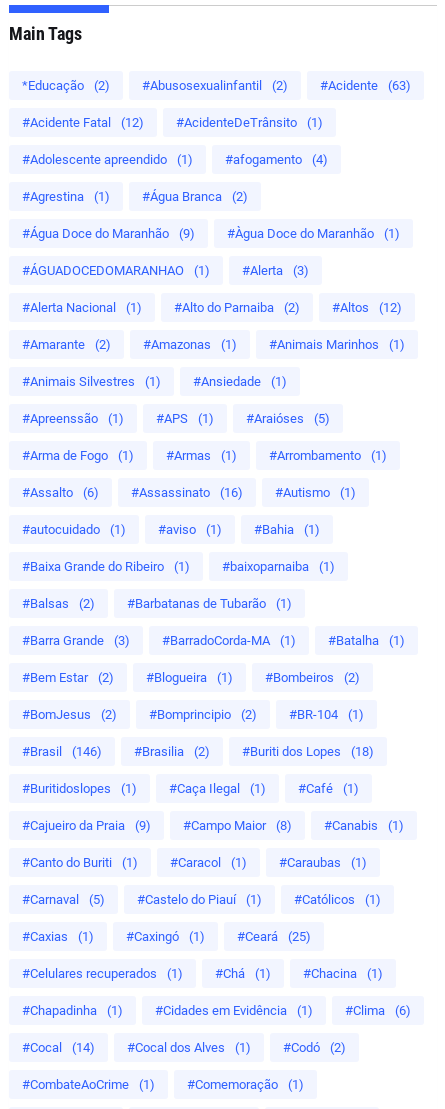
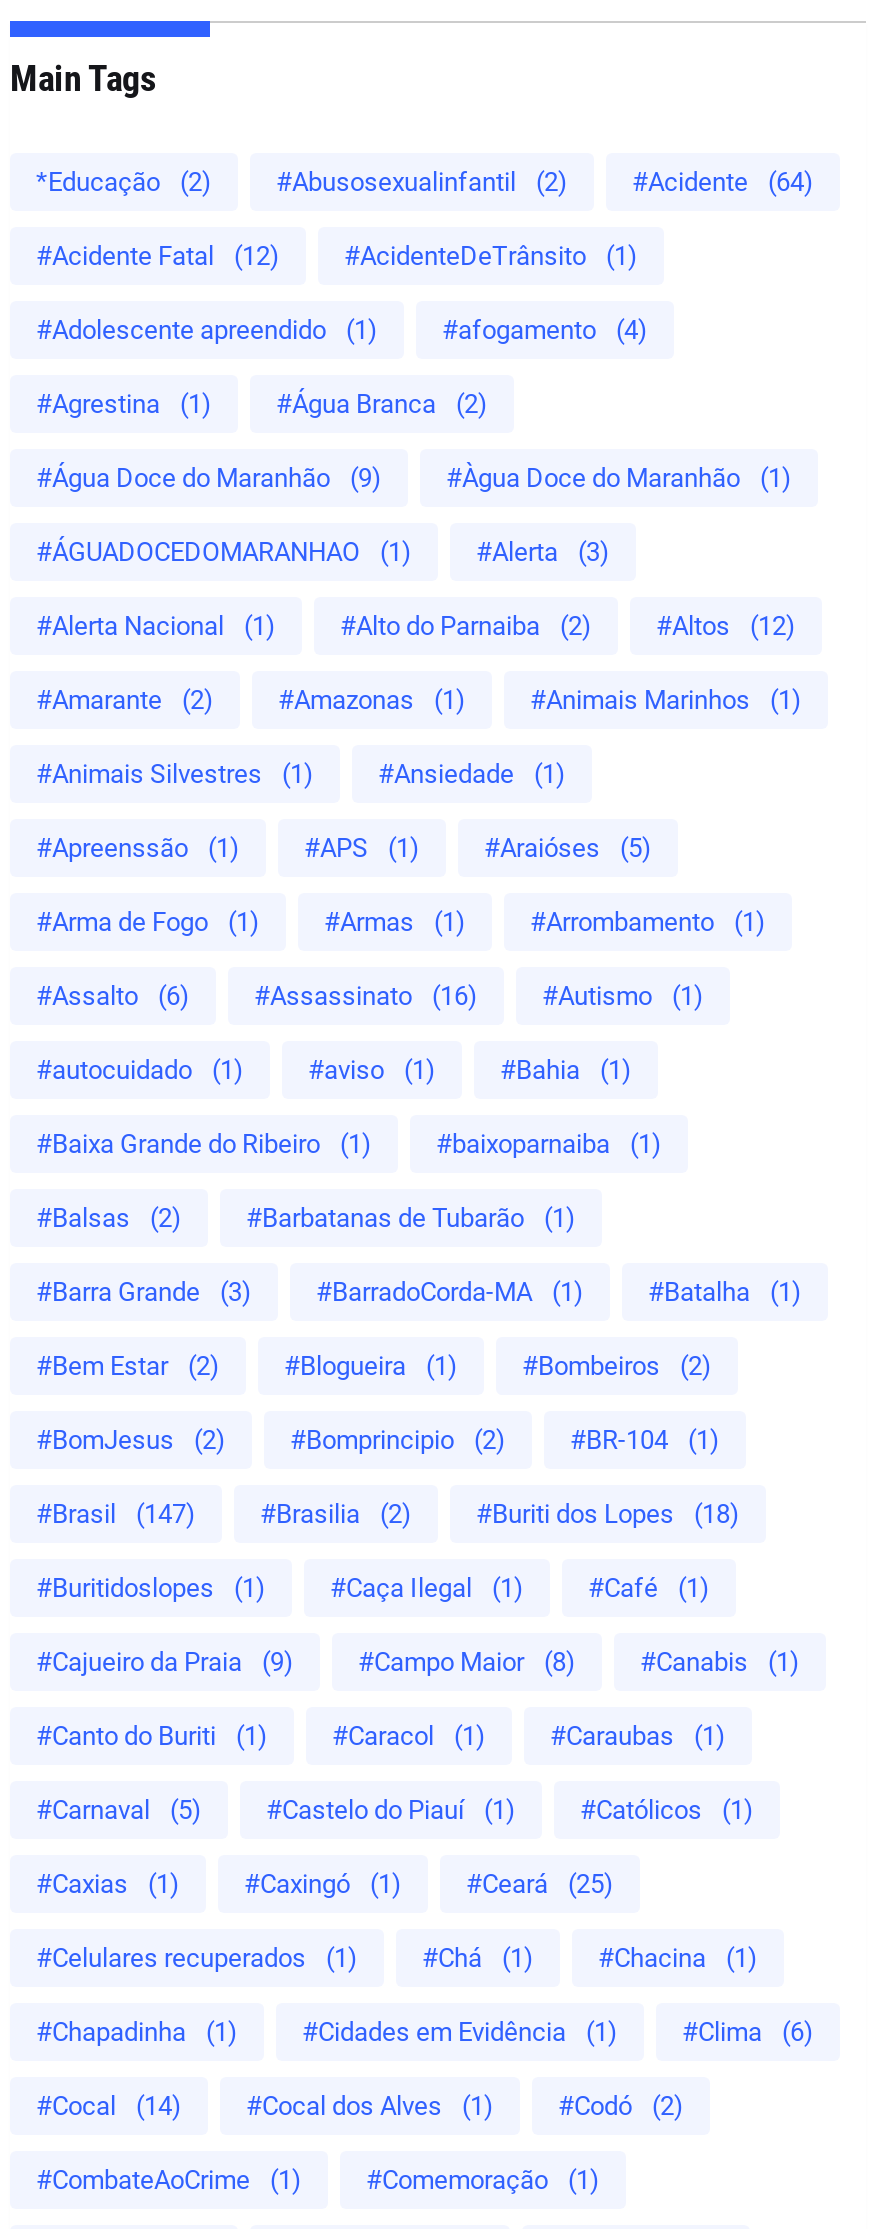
- #Acidente (63)
+ #Acidente (64)

- #Brasil (146)
+ #Brasil (147)
